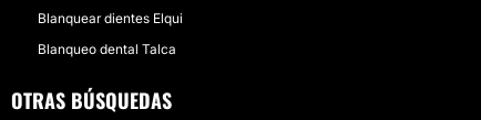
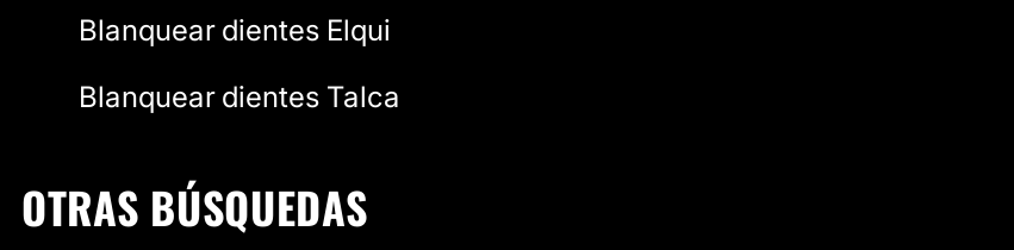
- Blanqueo dental Talca
+ Blanquear dientes Talca
